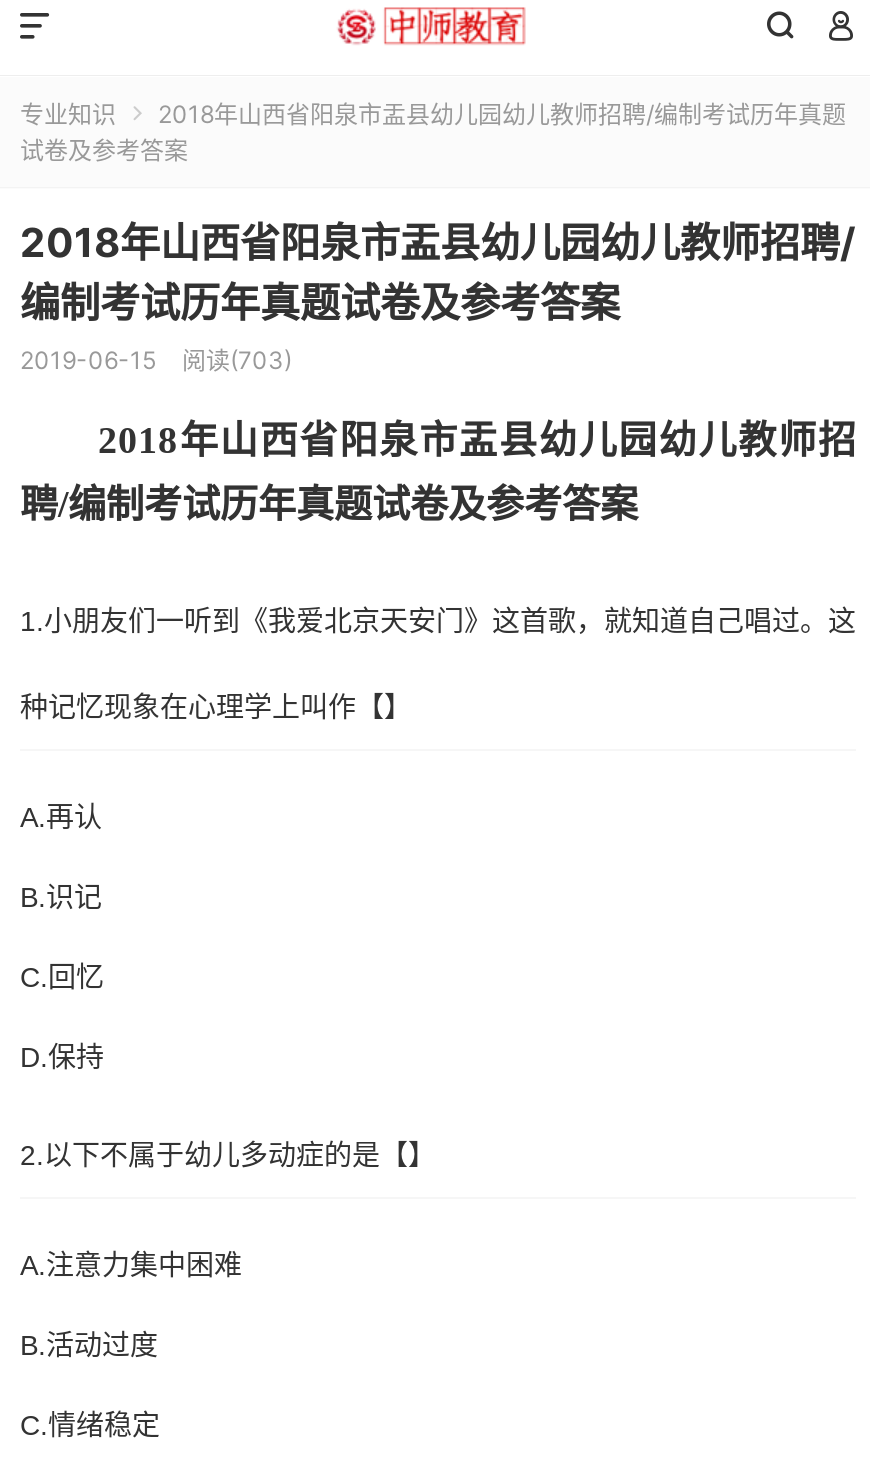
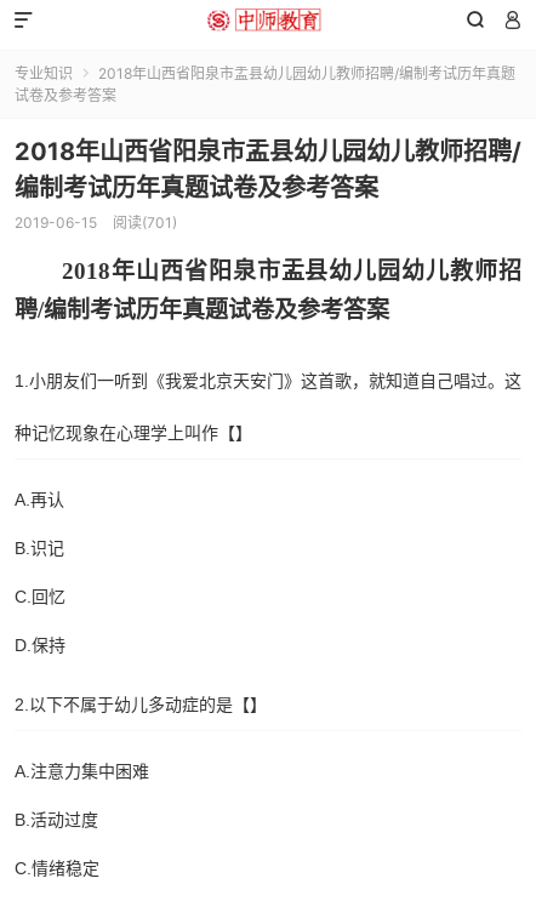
- 2019-06-15 阅读(703)
+ 2019-06-15 阅读(701)
